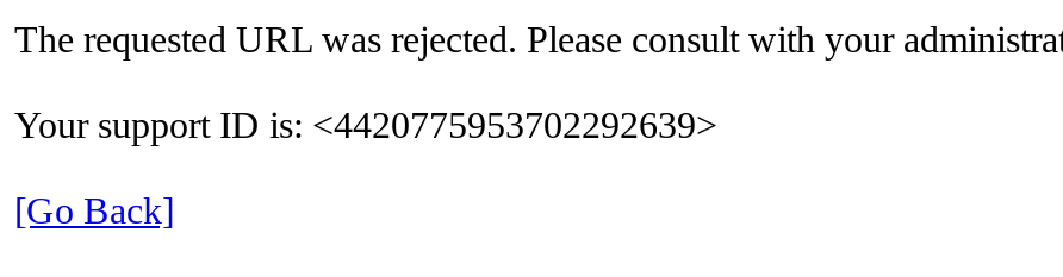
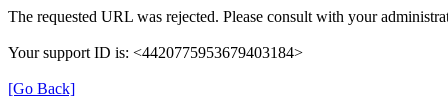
- Your support ID is: <4420775953702292639>
+ Your support ID is: <4420775953679403184>
